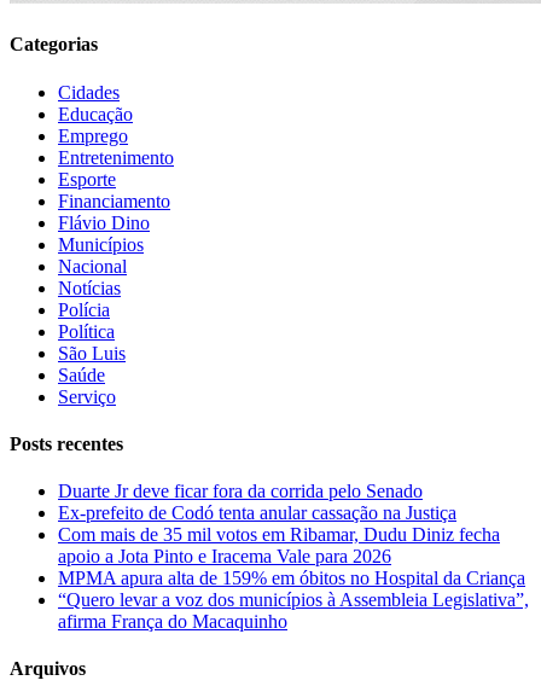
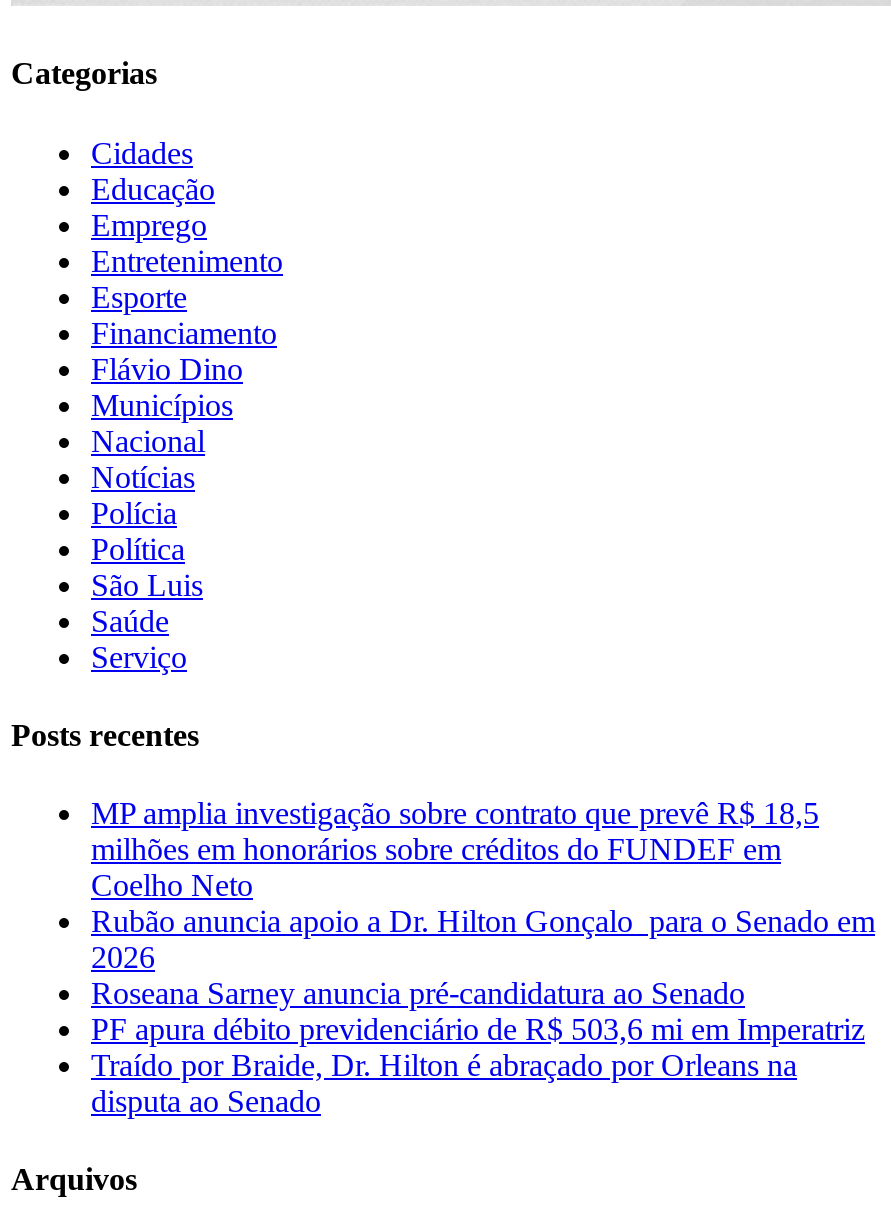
- Duarte Jr deve ficar fora da corrida pelo Senado
- Ex-prefeito de Codó tenta anular cassação na Justiça
- Com mais de 35 mil votos em Ribamar, Dudu Diniz fecha
- apoio a Jota Pinto e Iracema Vale para 2026
- MPMA apura alta de 159% em óbitos no Hospital da Criança
- “Quero levar a voz dos municípios à Assembleia Legislativa”,
- afirma França do Macaquinho
+ MP amplia investigação sobre contrato que prevê R$ 18,5
+ milhões em honorários sobre créditos do FUNDEF em
+ Coelho Neto
+ Rubão anuncia apoio a Dr. Hilton Gonçalo para o Senado em
+ 2026
+ Roseana Sarney anuncia pré-candidatura ao Senado
+ PF apura débito previdenciário de R$ 503,6 mi em Imperatriz
+ Traído por Braide, Dr. Hilton é abraçado por Orleans na
+ disputa ao Senado
